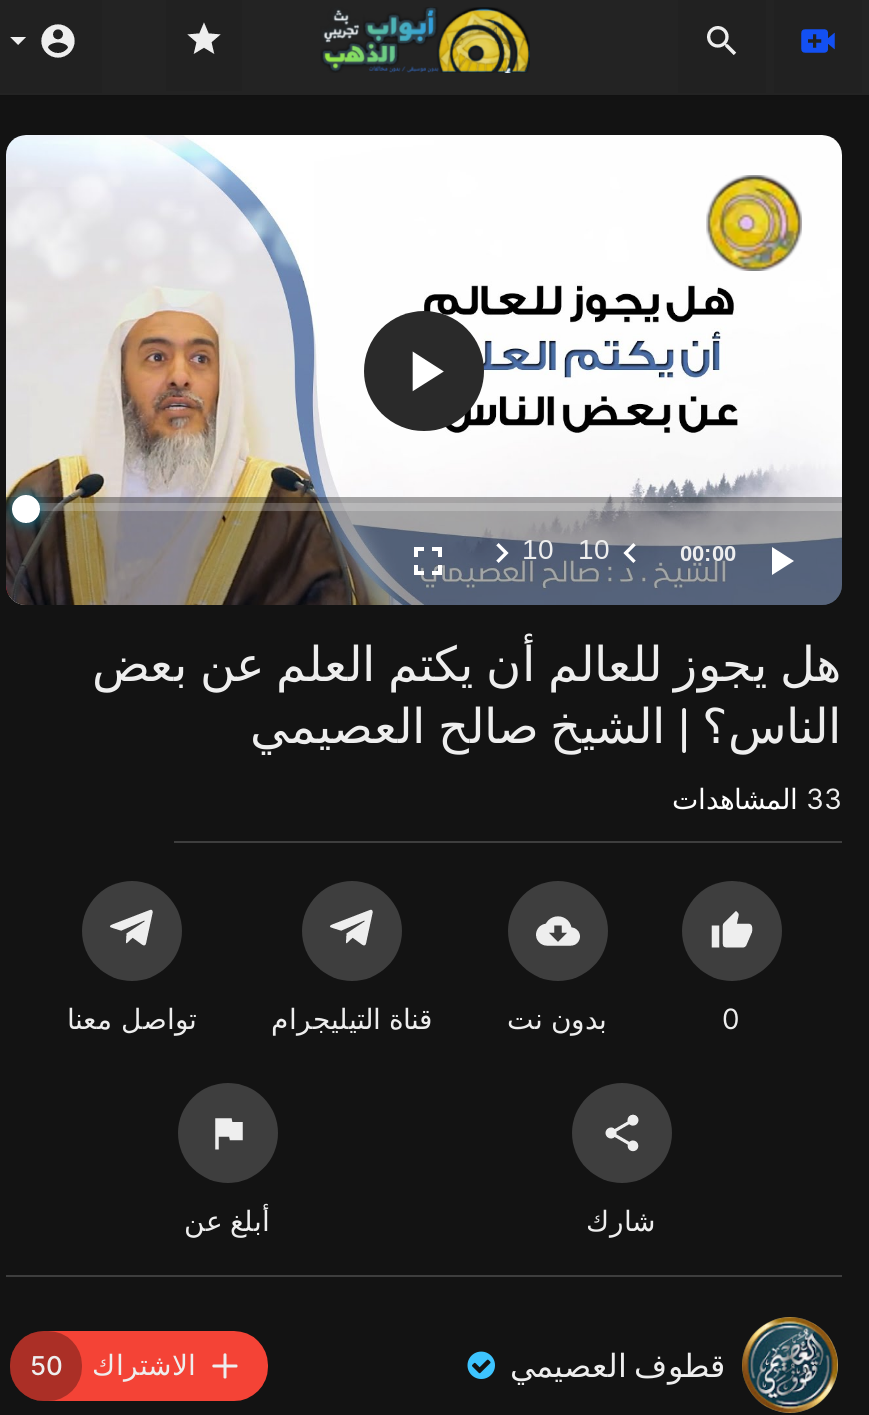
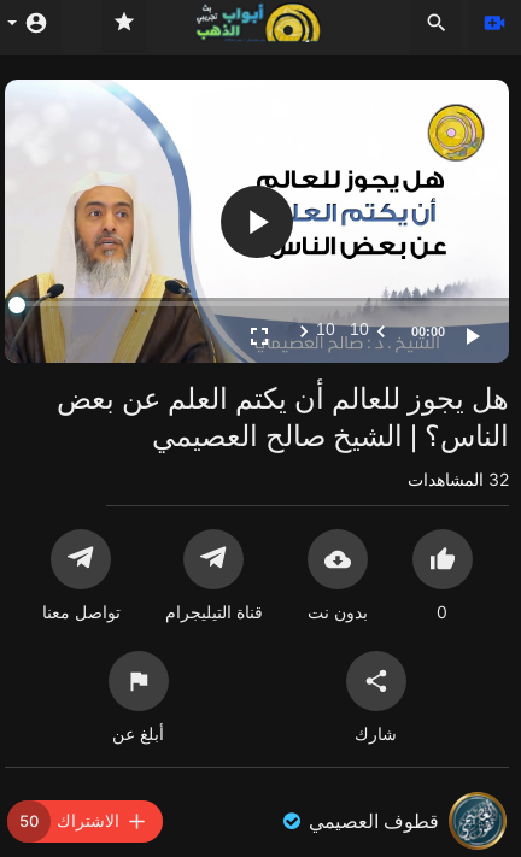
- 33 المشاهدات
+ 32 المشاهدات
